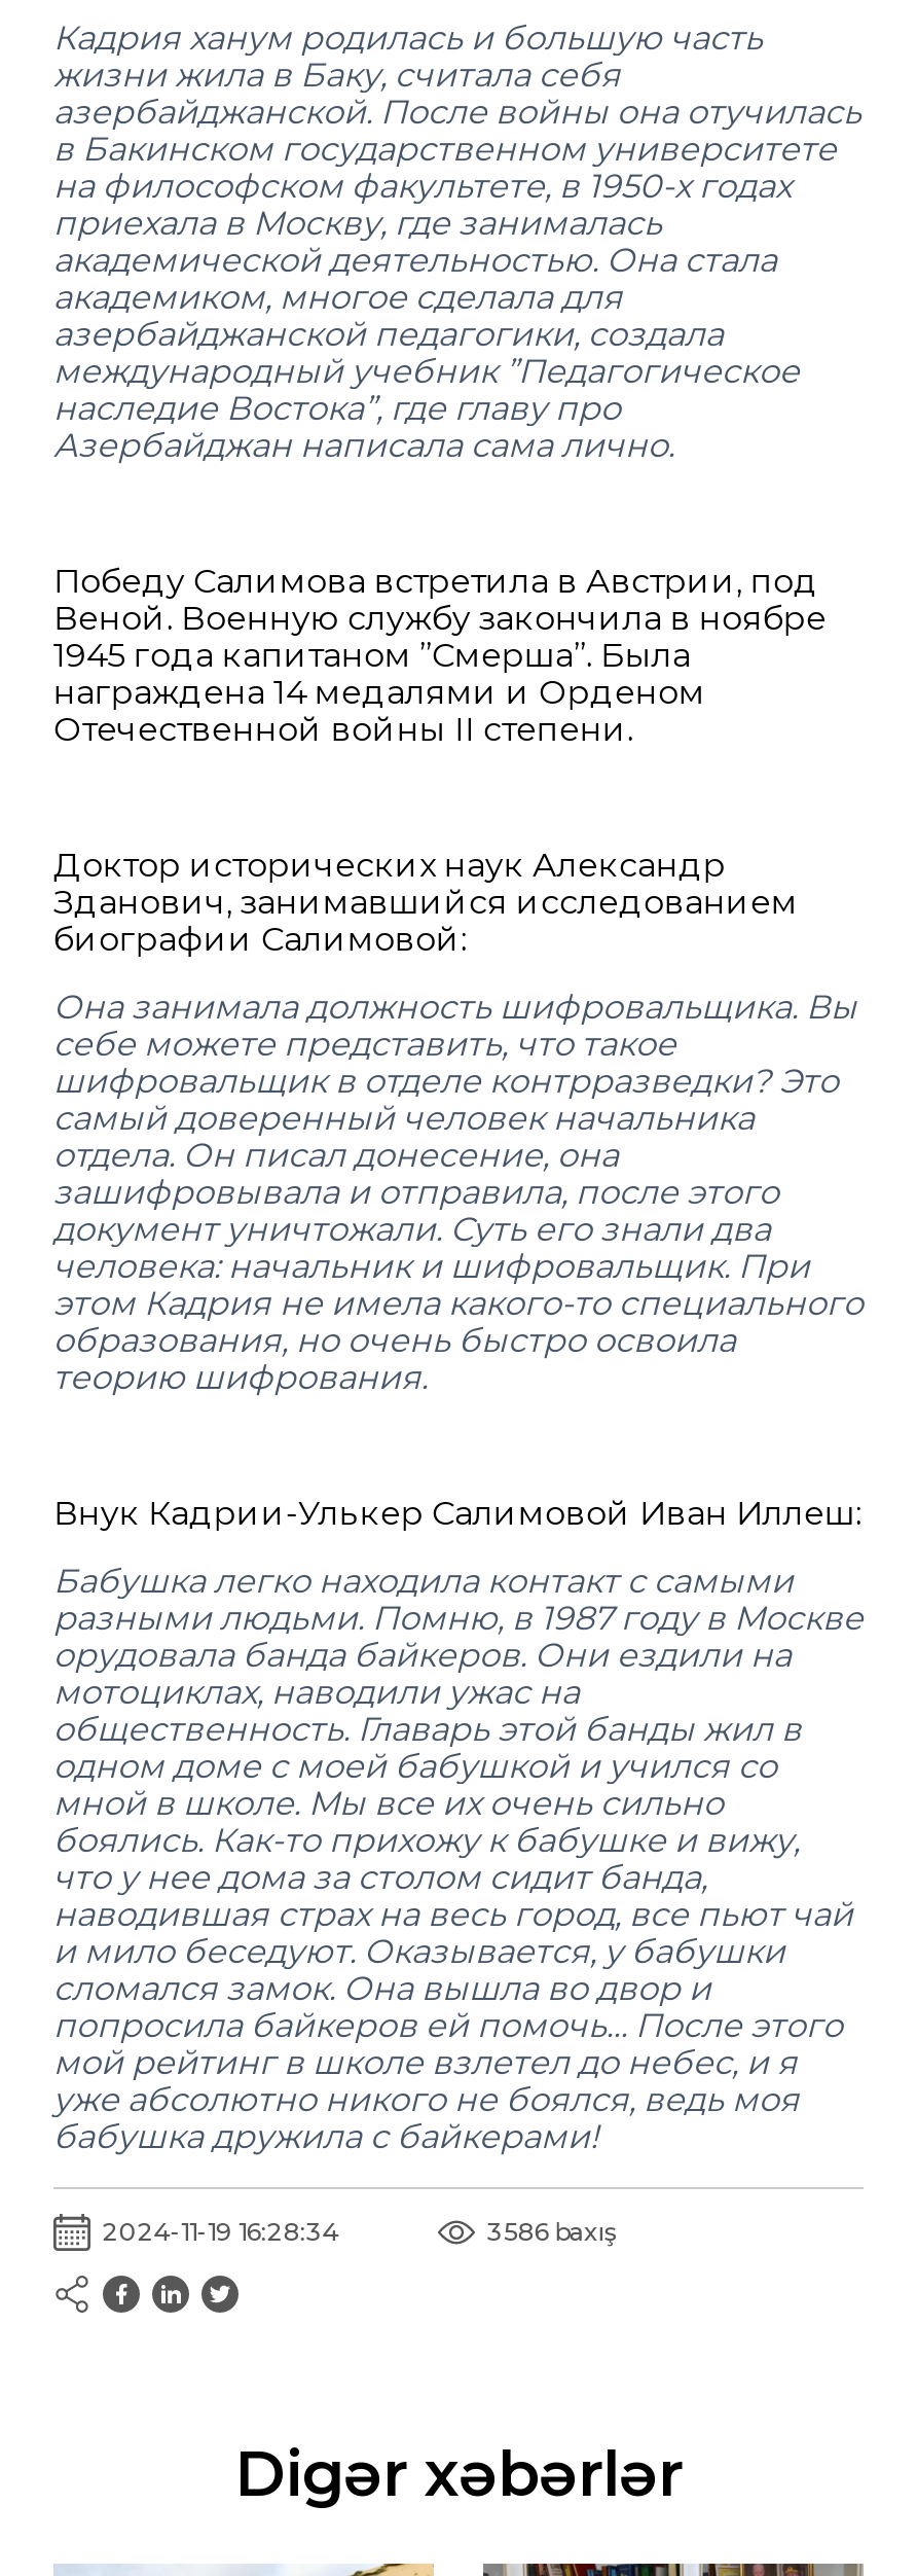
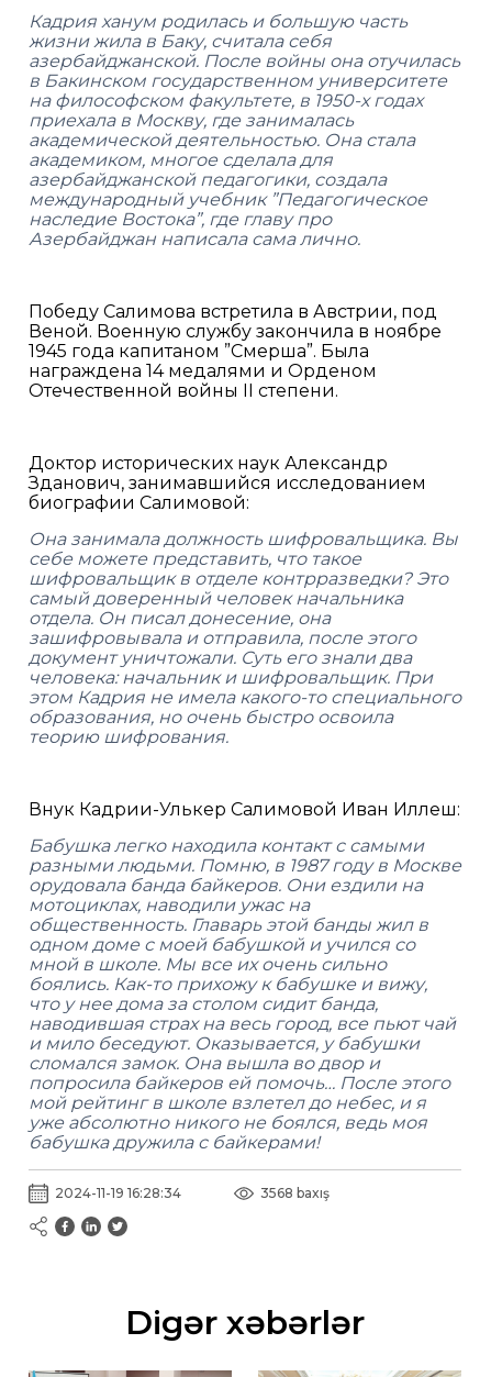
- 3586 baxış
+ 3568 baxış
